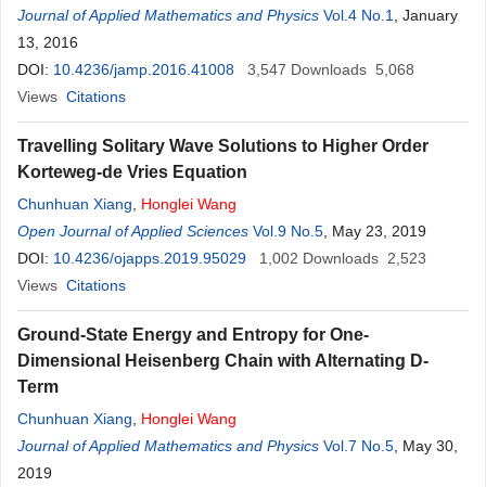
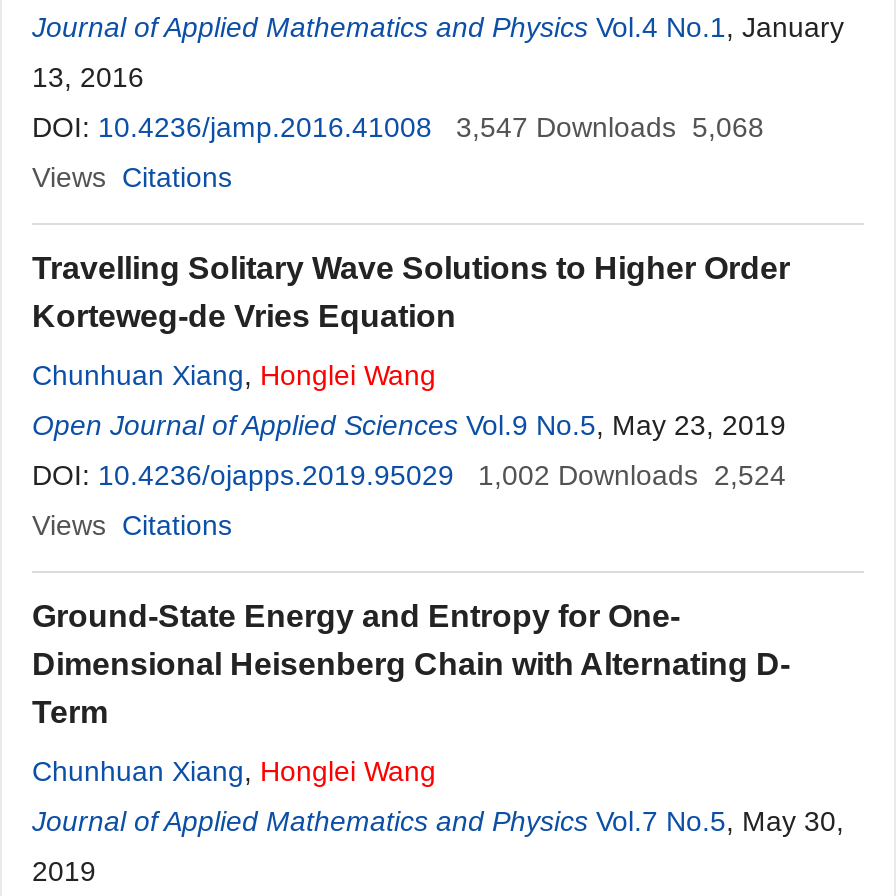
- DOI: 10.4236/ojapps.2019.95029 1,002 Downloads 2,523
+ DOI: 10.4236/ojapps.2019.95029 1,002 Downloads 2,524
